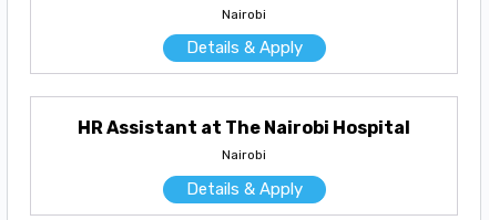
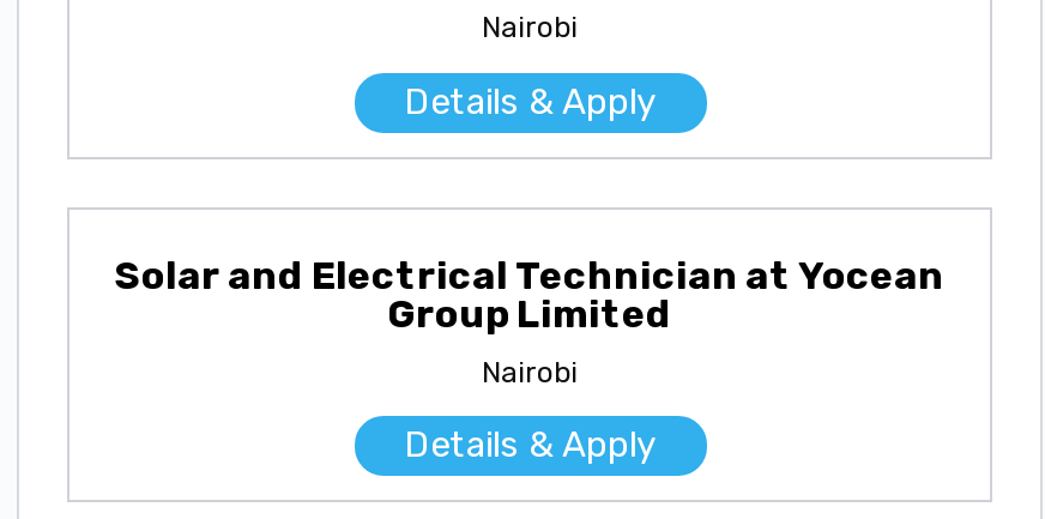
- HR Assistant at The Nairobi Hospital
+ Solar and Electrical Technician at Yocean
+ Group Limited
